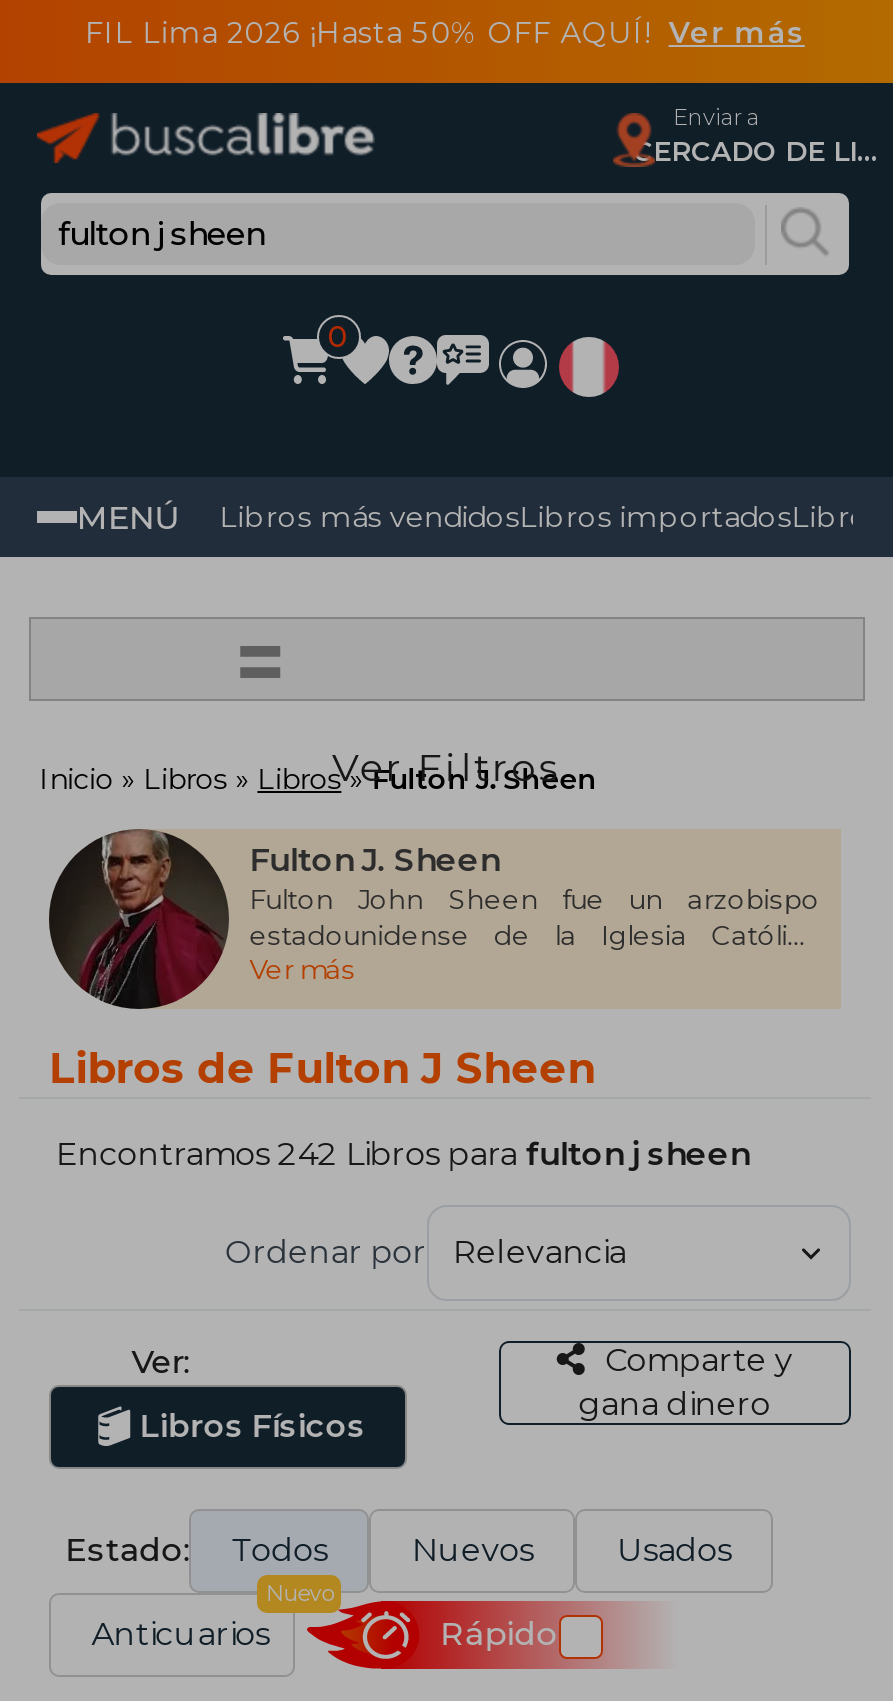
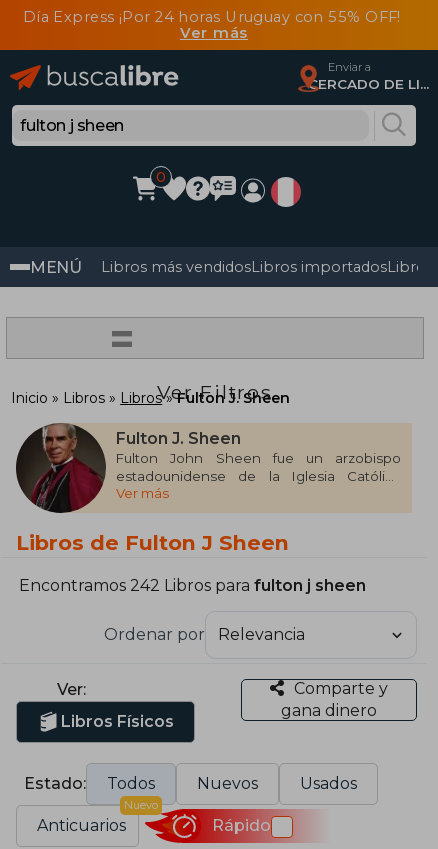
- FIL Lima 2026 ¡Hasta 50% OFF AQUÍ! Ver más
+ Día Express ¡Por 24 horas Uruguay con 55% OFF!
+ Ver más
